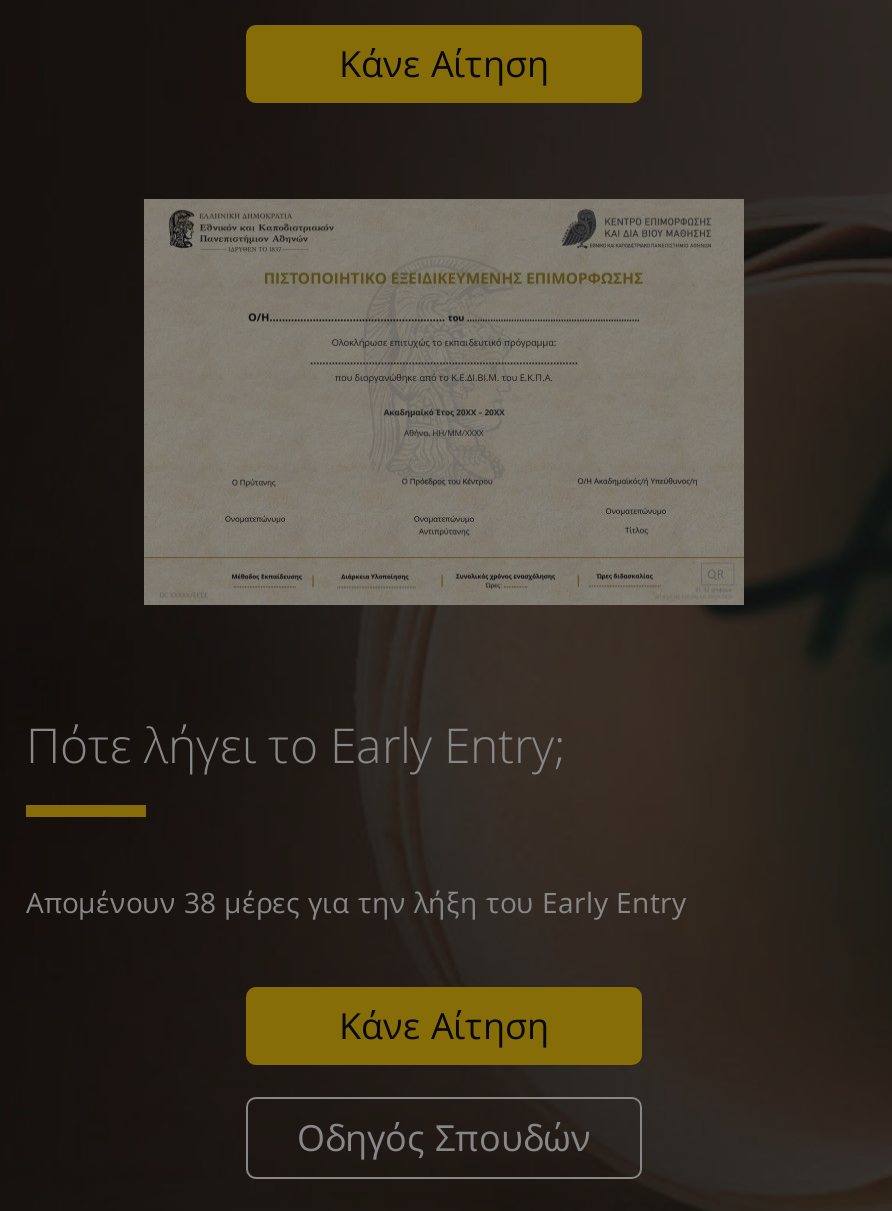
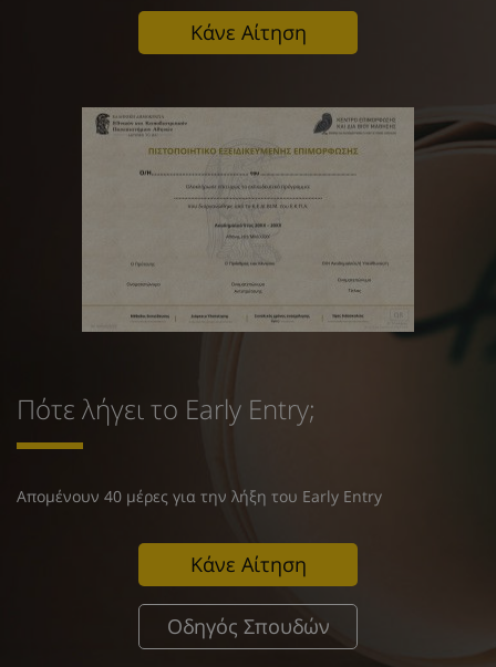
- Απομένουν 38 μέρες για την λήξη του Early Entry
+ Απομένουν 40 μέρες για την λήξη του Early Entry
